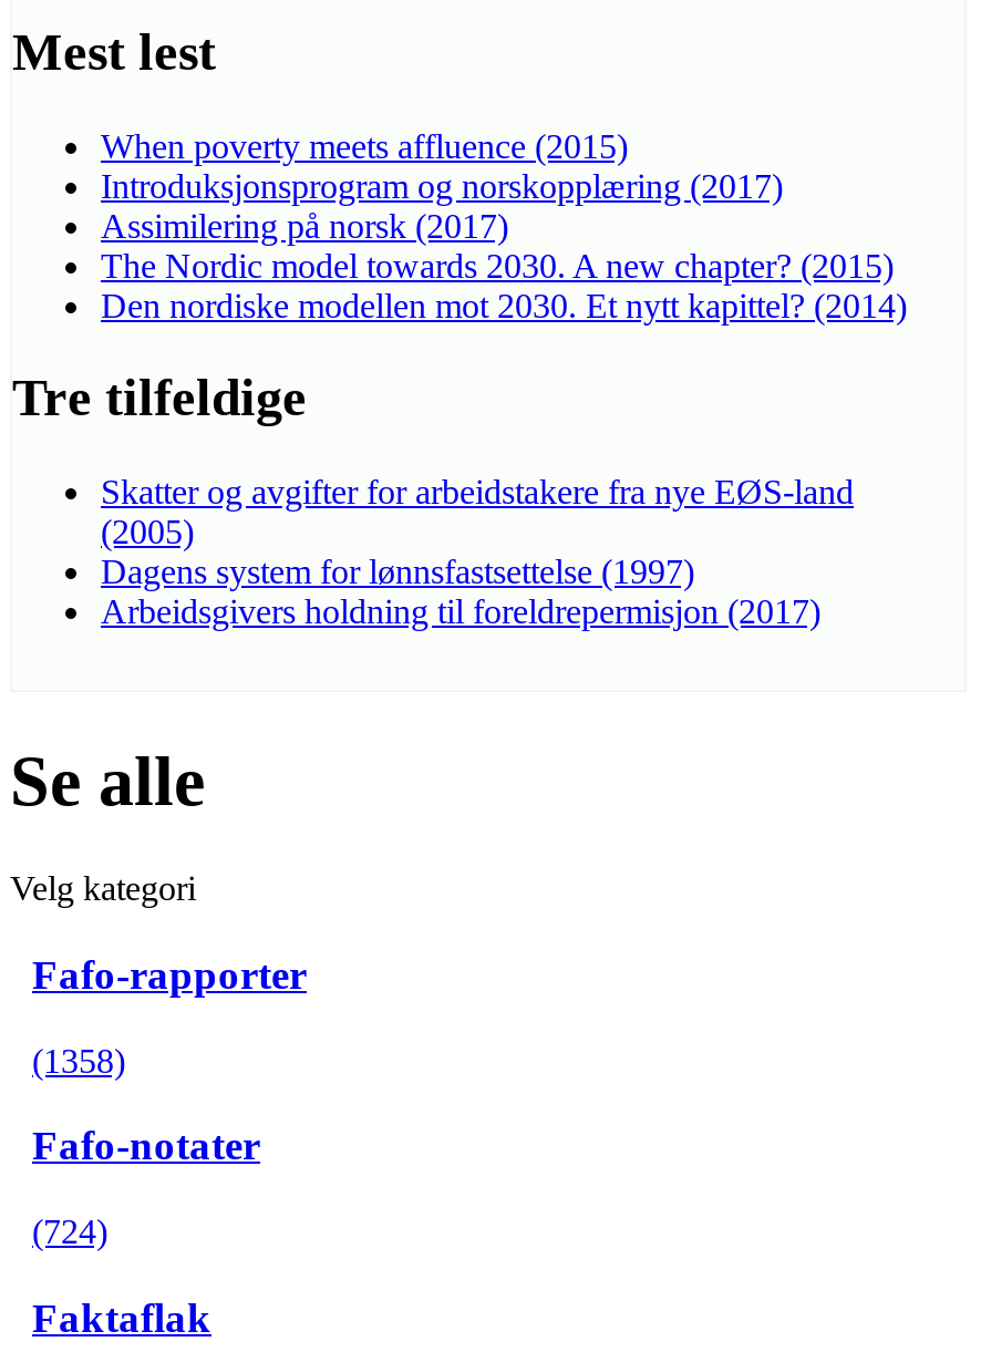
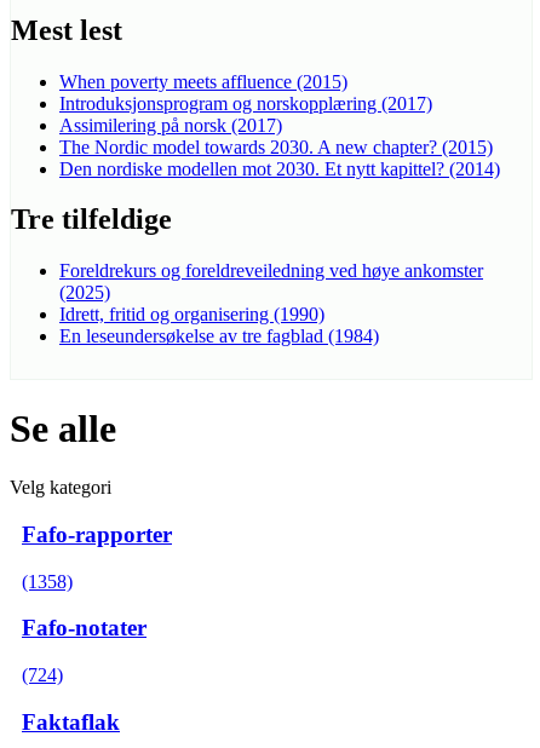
- Skatter og avgifter for arbeidstakere fra nye EØS-land
- (2005)
- Dagens system for lønnsfastsettelse (1997)
- Arbeidsgivers holdning til foreldrepermisjon (2017)
+ Foreldrekurs og foreldreveiledning ved høye ankomster
+ (2025)
+ Idrett, fritid og organisering (1990)
+ En leseundersøkelse av tre fagblad (1984)
